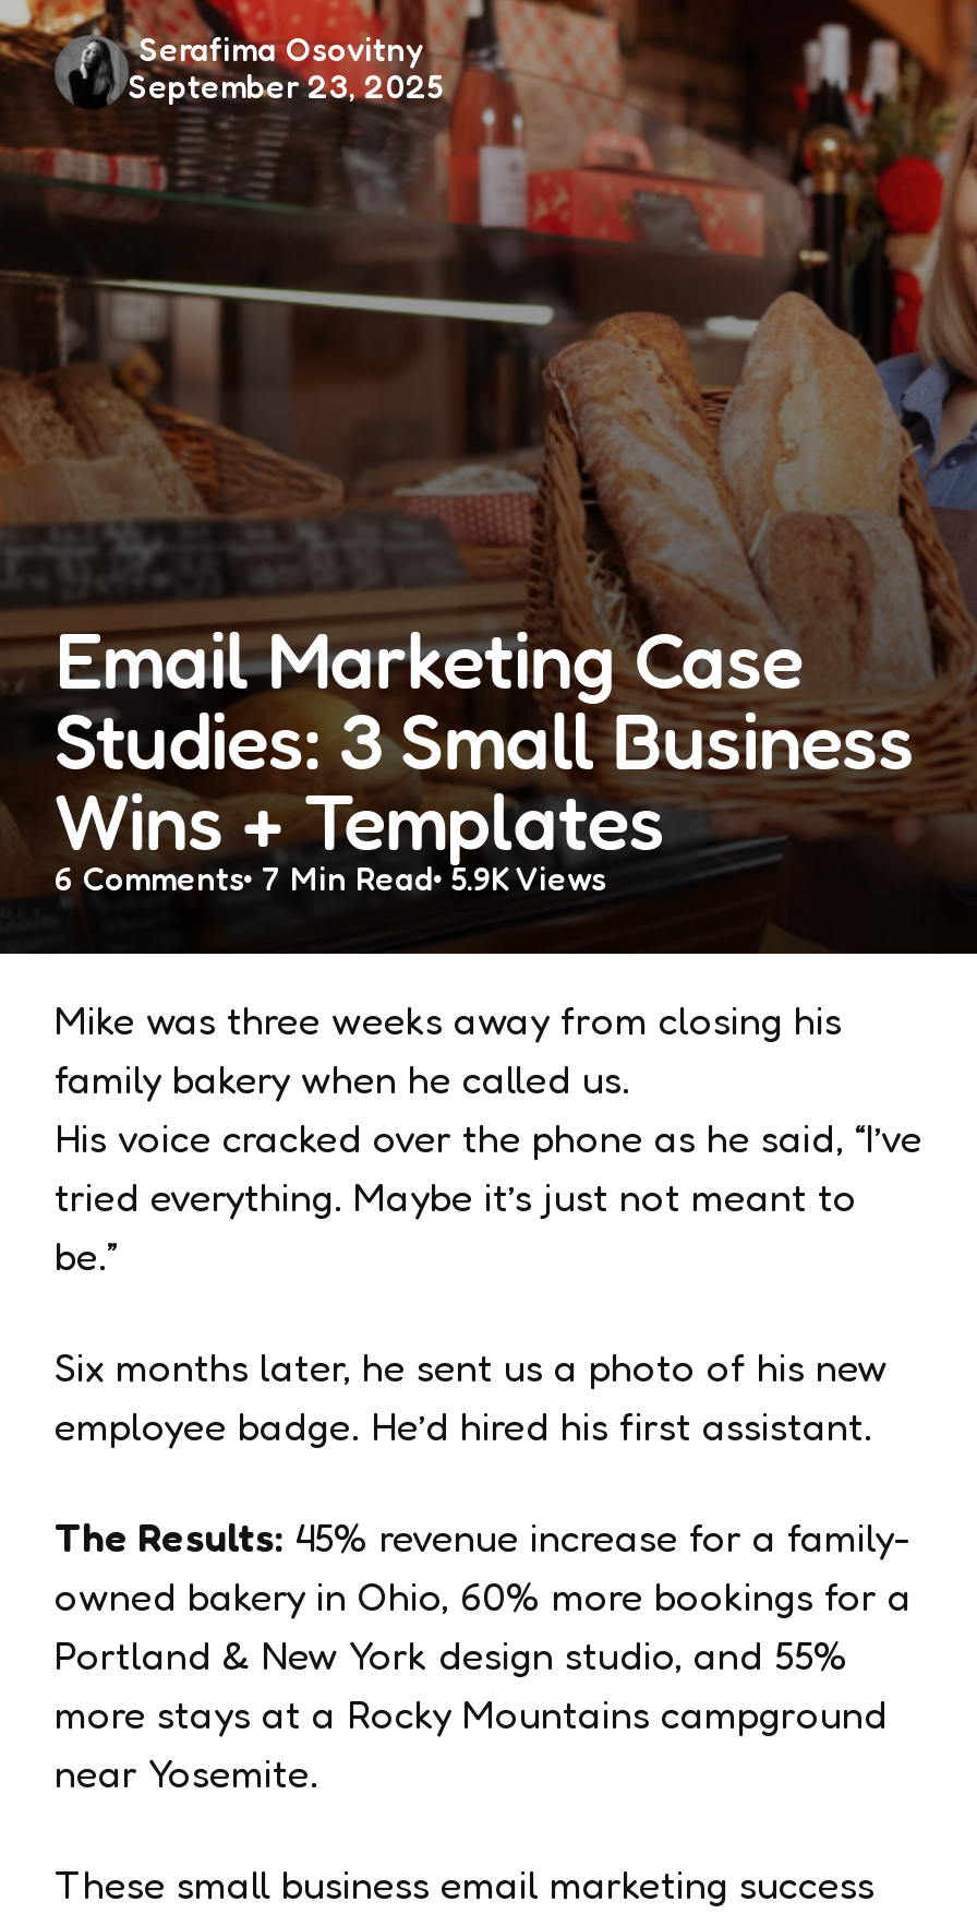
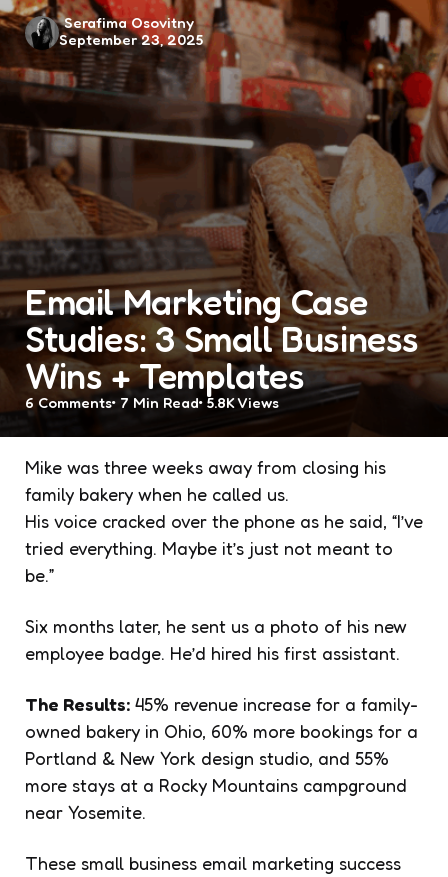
- 6 Comments 7 Min Read 5.9K Views
+ 6 Comments 7 Min Read 5.8K Views
